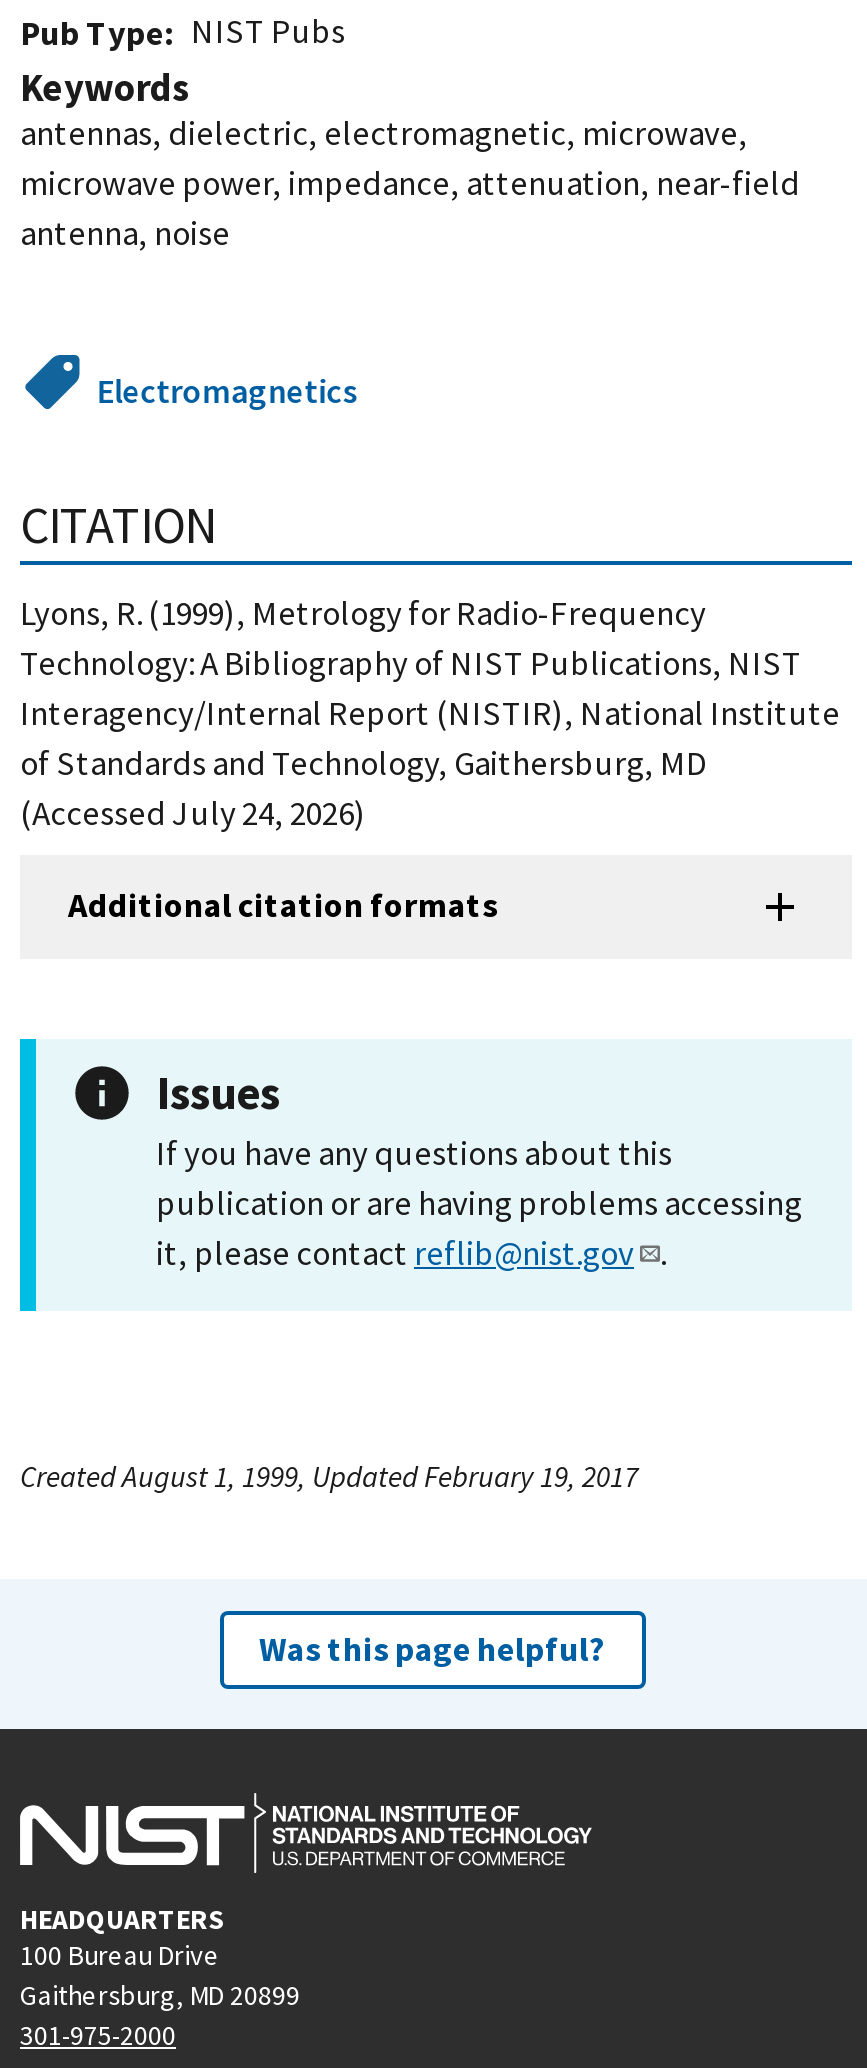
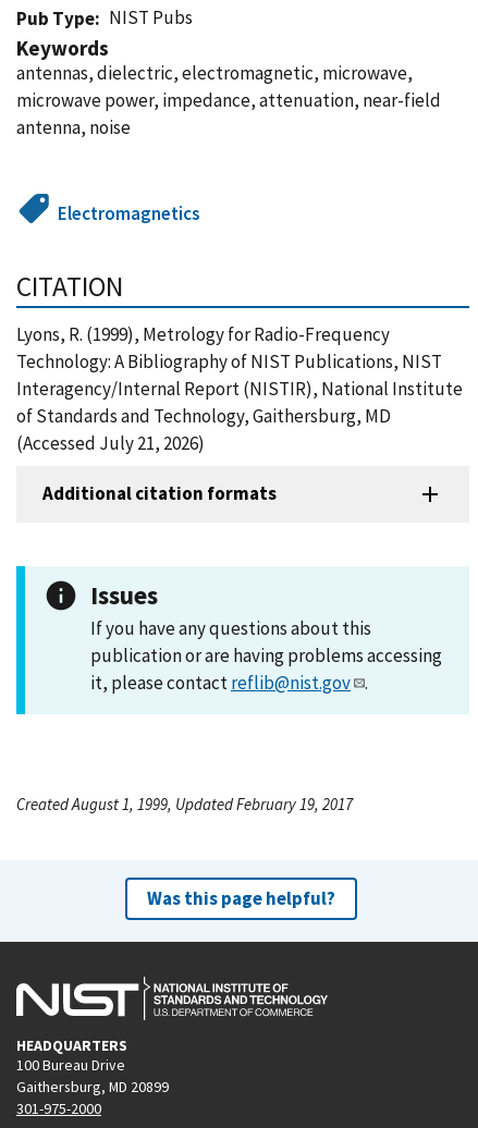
- (Accessed July 24, 2026)
+ (Accessed July 21, 2026)
